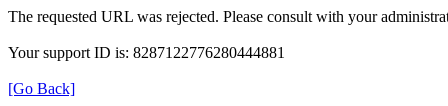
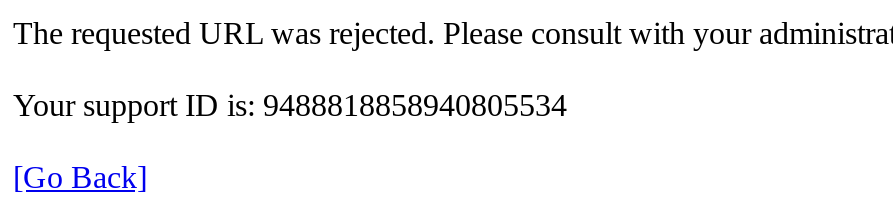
- Your support ID is: 8287122776280444881
+ Your support ID is: 9488818858940805534
